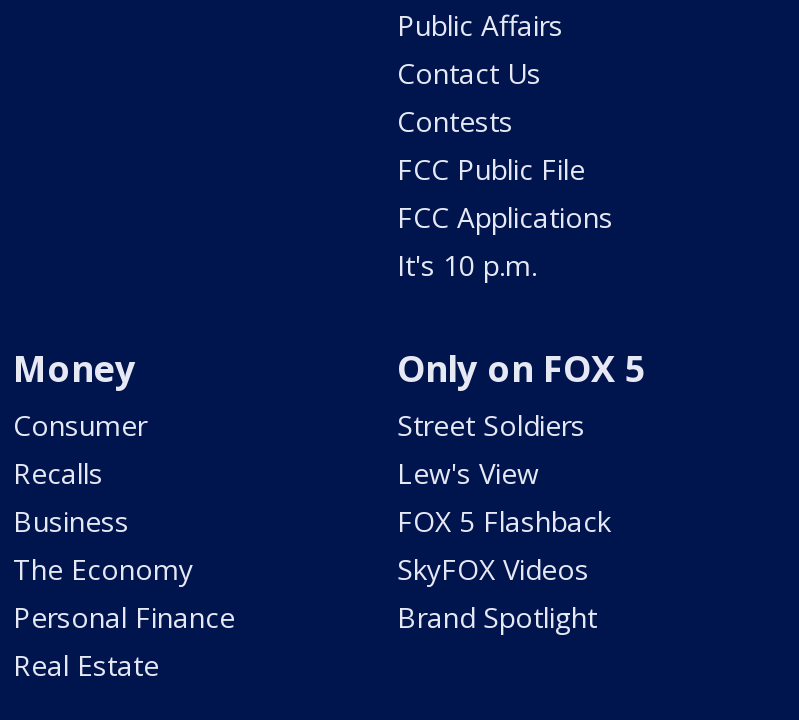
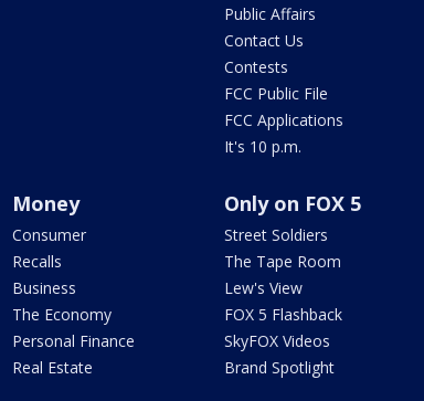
moved down: Lew's View | FOX 5 Flashback | SkyFOX Videos | Brand Spotlight

+ The Tape Room
